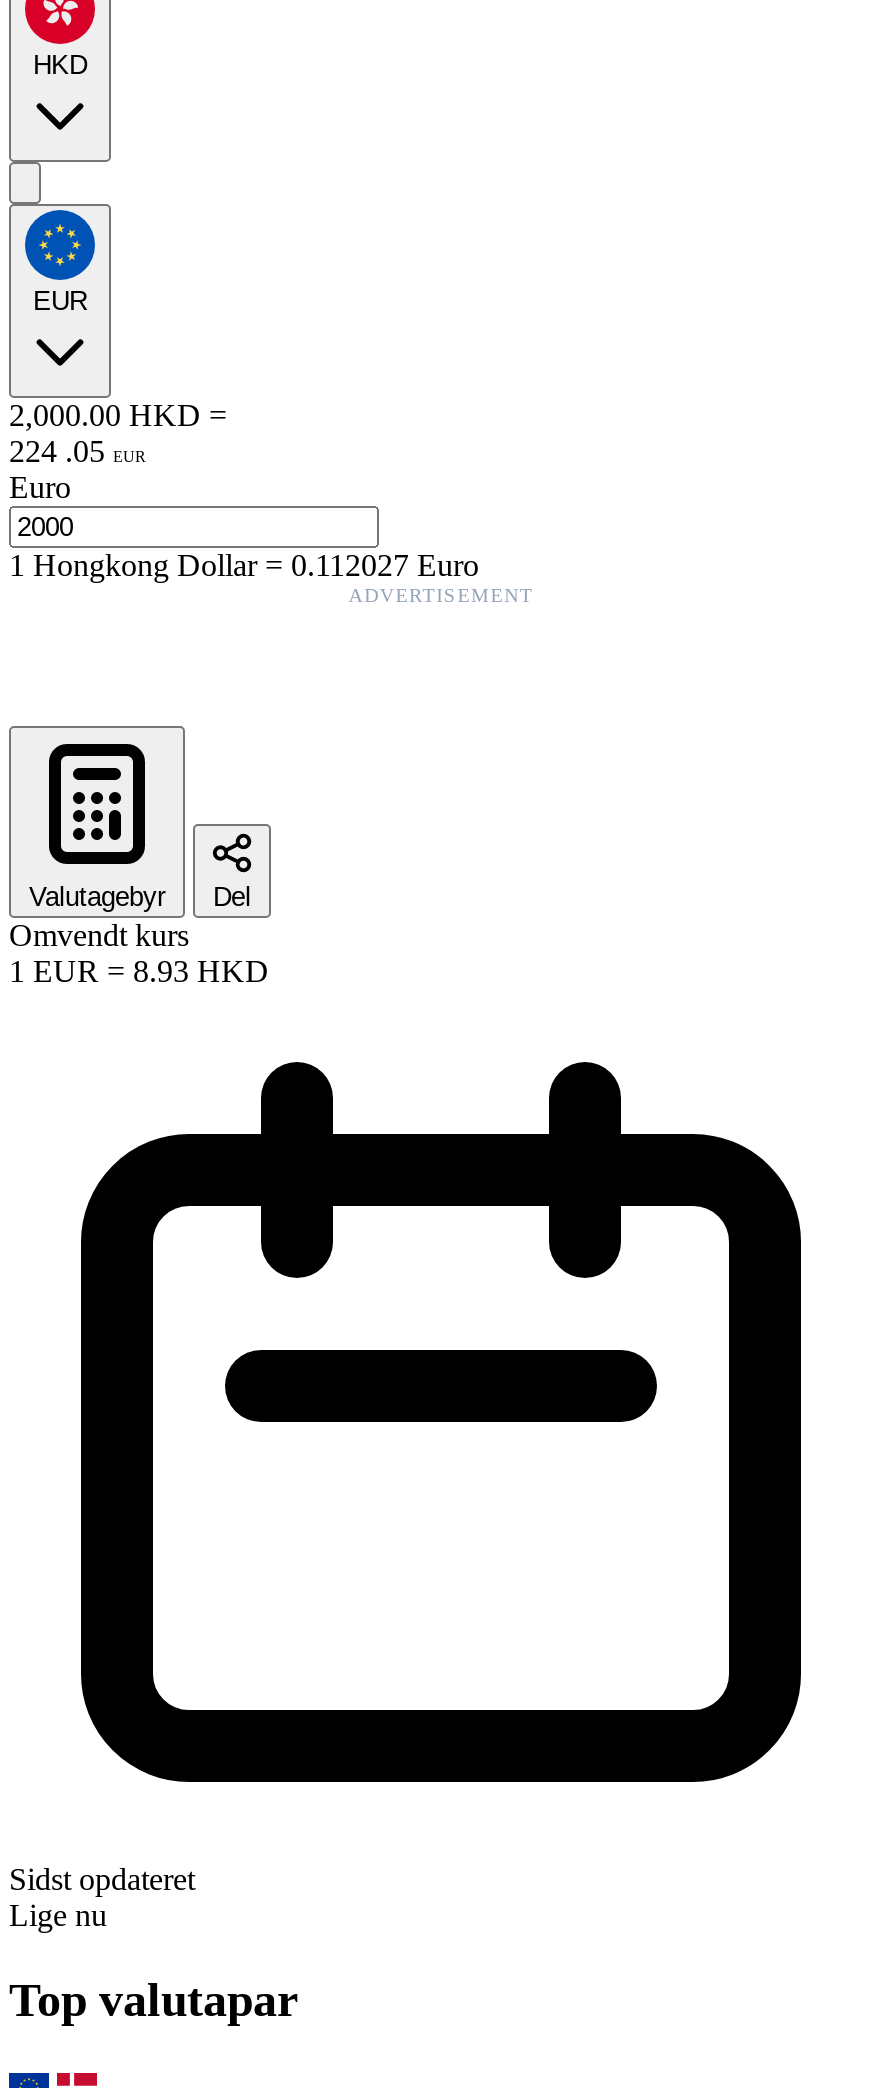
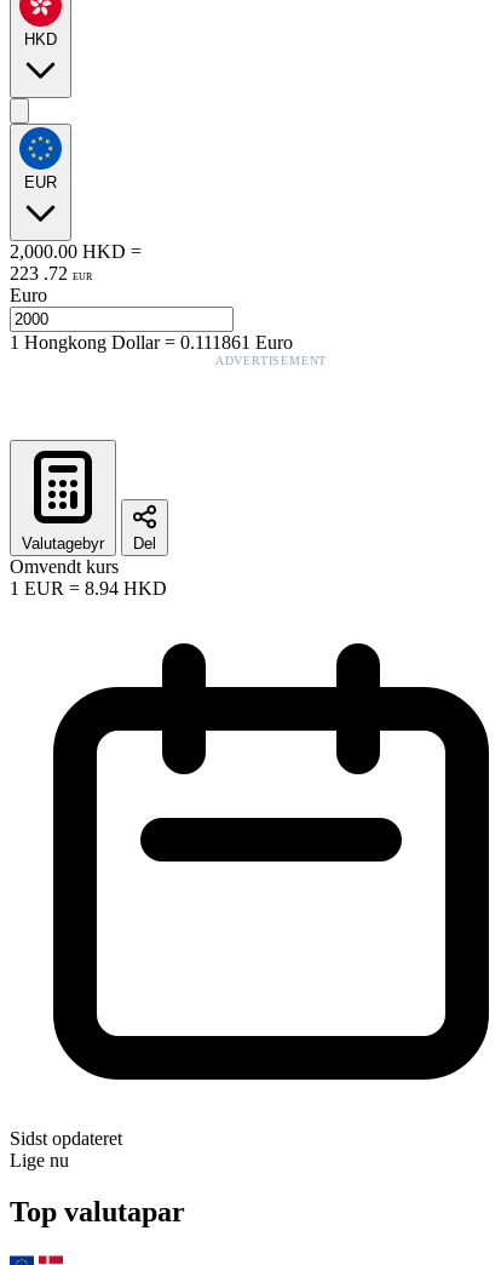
- 224 . 05 EUR
+ 223 . 72 EUR

- 1Hongkong Dollar=0.112027 Euro
+ 1Hongkong Dollar=0.111861 Euro

- 1 EUR = 8.93 HKD
+ 1 EUR = 8.94 HKD
